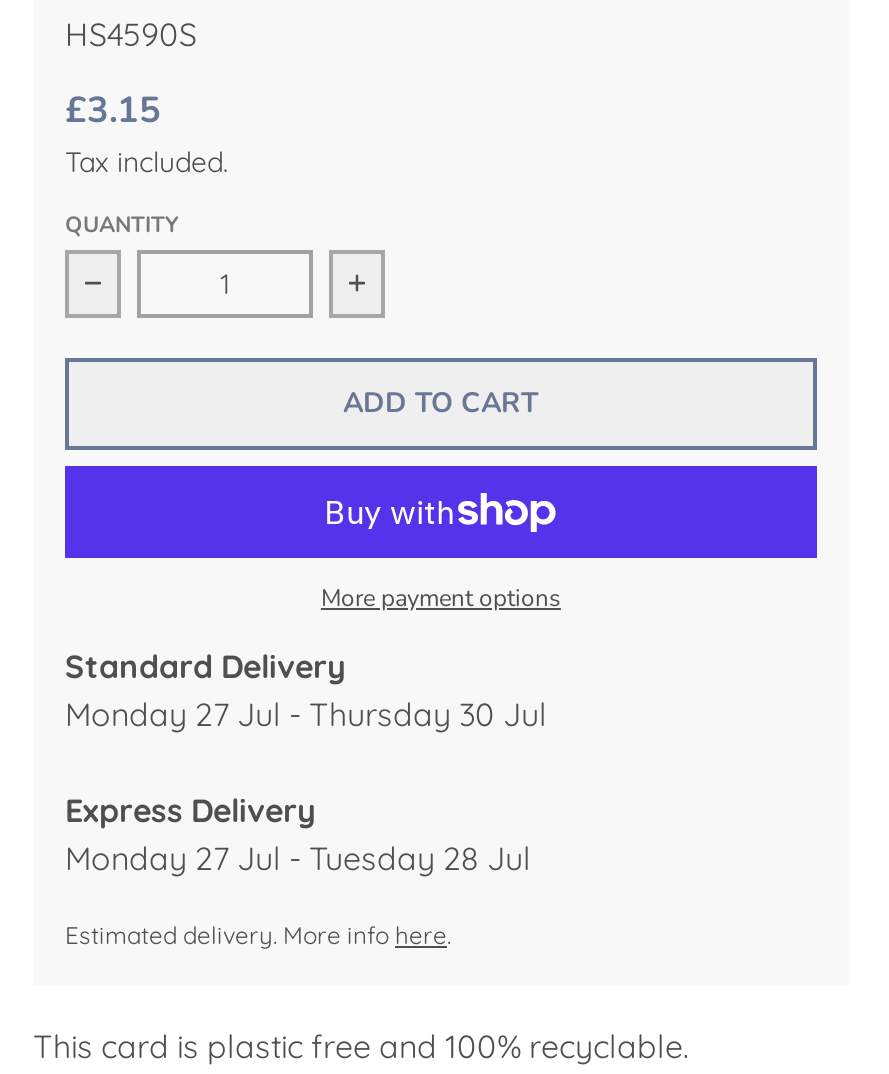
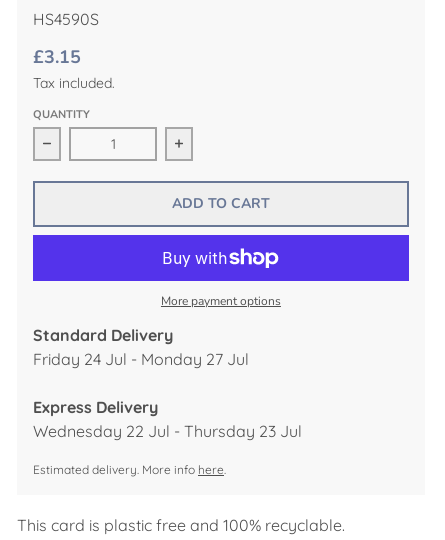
- Monday 27 Jul - Thursday 30 Jul
+ Friday 24 Jul - Monday 27 Jul

- Monday 27 Jul - Tuesday 28 Jul
+ Wednesday 22 Jul - Thursday 23 Jul
